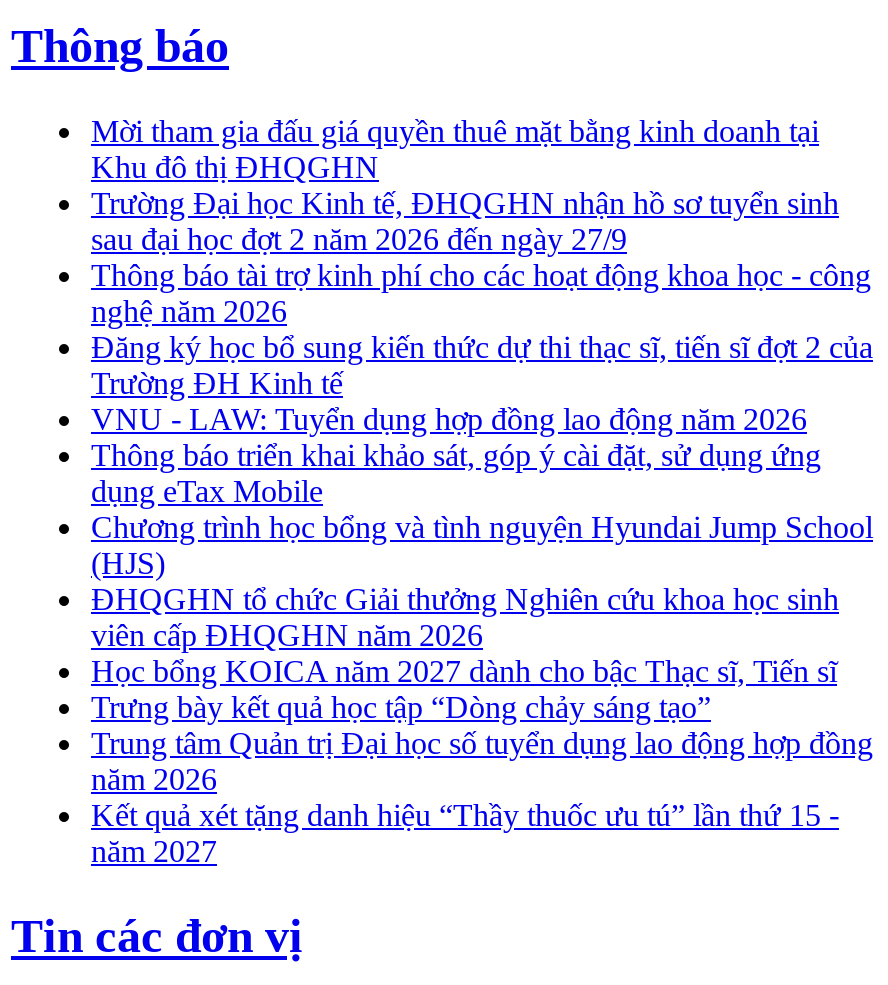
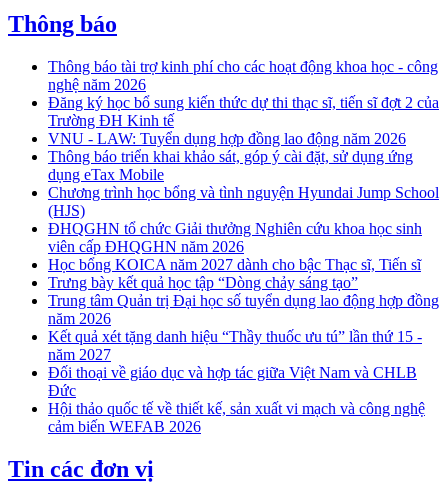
- Mời tham gia đấu giá quyền thuê mặt bằng kinh doanh tại
- Khu đô thị ĐHQGHN
- Trường Đại học Kinh tế, ĐHQGHN nhận hồ sơ tuyển sinh
- sau đại học đợt 2 năm 2026 đến ngày 27/9

moved up: Thông báo tài trợ kinh phí cho các hoạt động khoa học - công | nghệ năm 2026 | Đăng ký học bổ sung kiến thức dự thi thạc sĩ, tiến sĩ đợt 2 của | ... | Kết quả xét tặng danh hiệu “Thầy thuốc ưu tú” lần thứ 15 - | năm 2027

+ Đối thoại về giáo dục và hợp tác giữa Việt Nam và CHLB
+ Đức
+ Hội thảo quốc tế về thiết kế, sản xuất vi mạch và công nghệ
+ cảm biến WEFAB 2026
